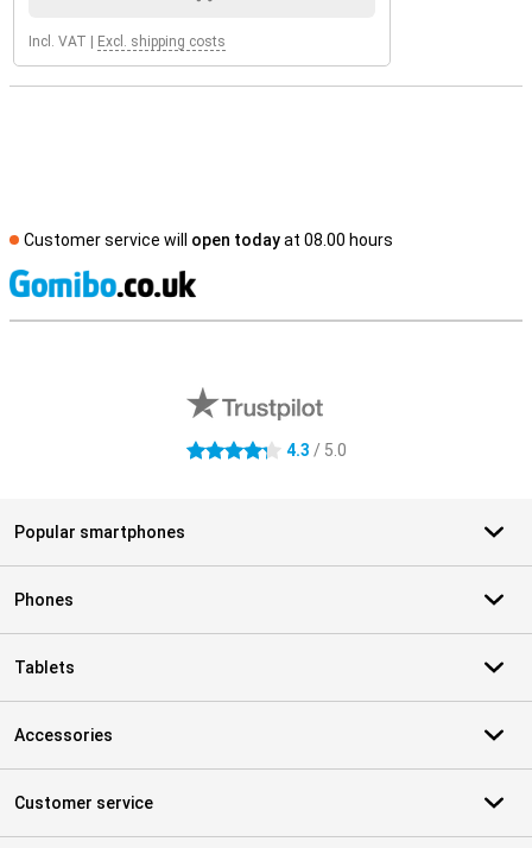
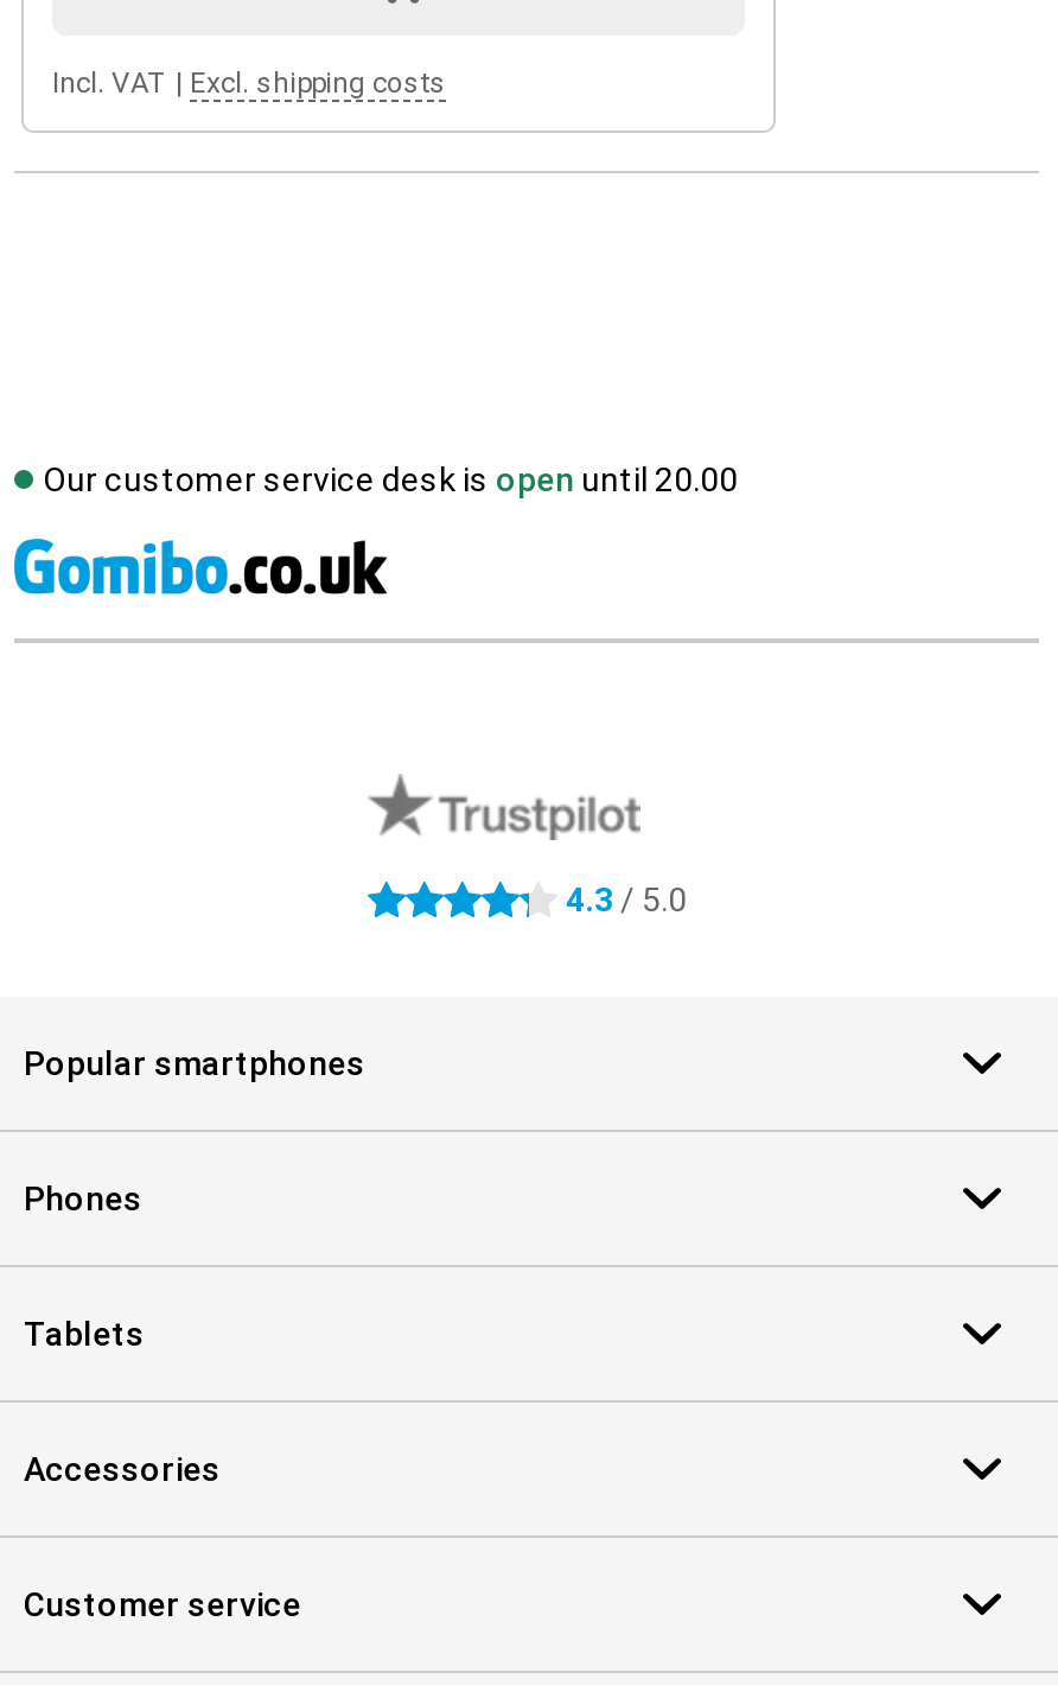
- Customer service will open today at 08.00 hours
+ Our customer service desk is open until 20.00
